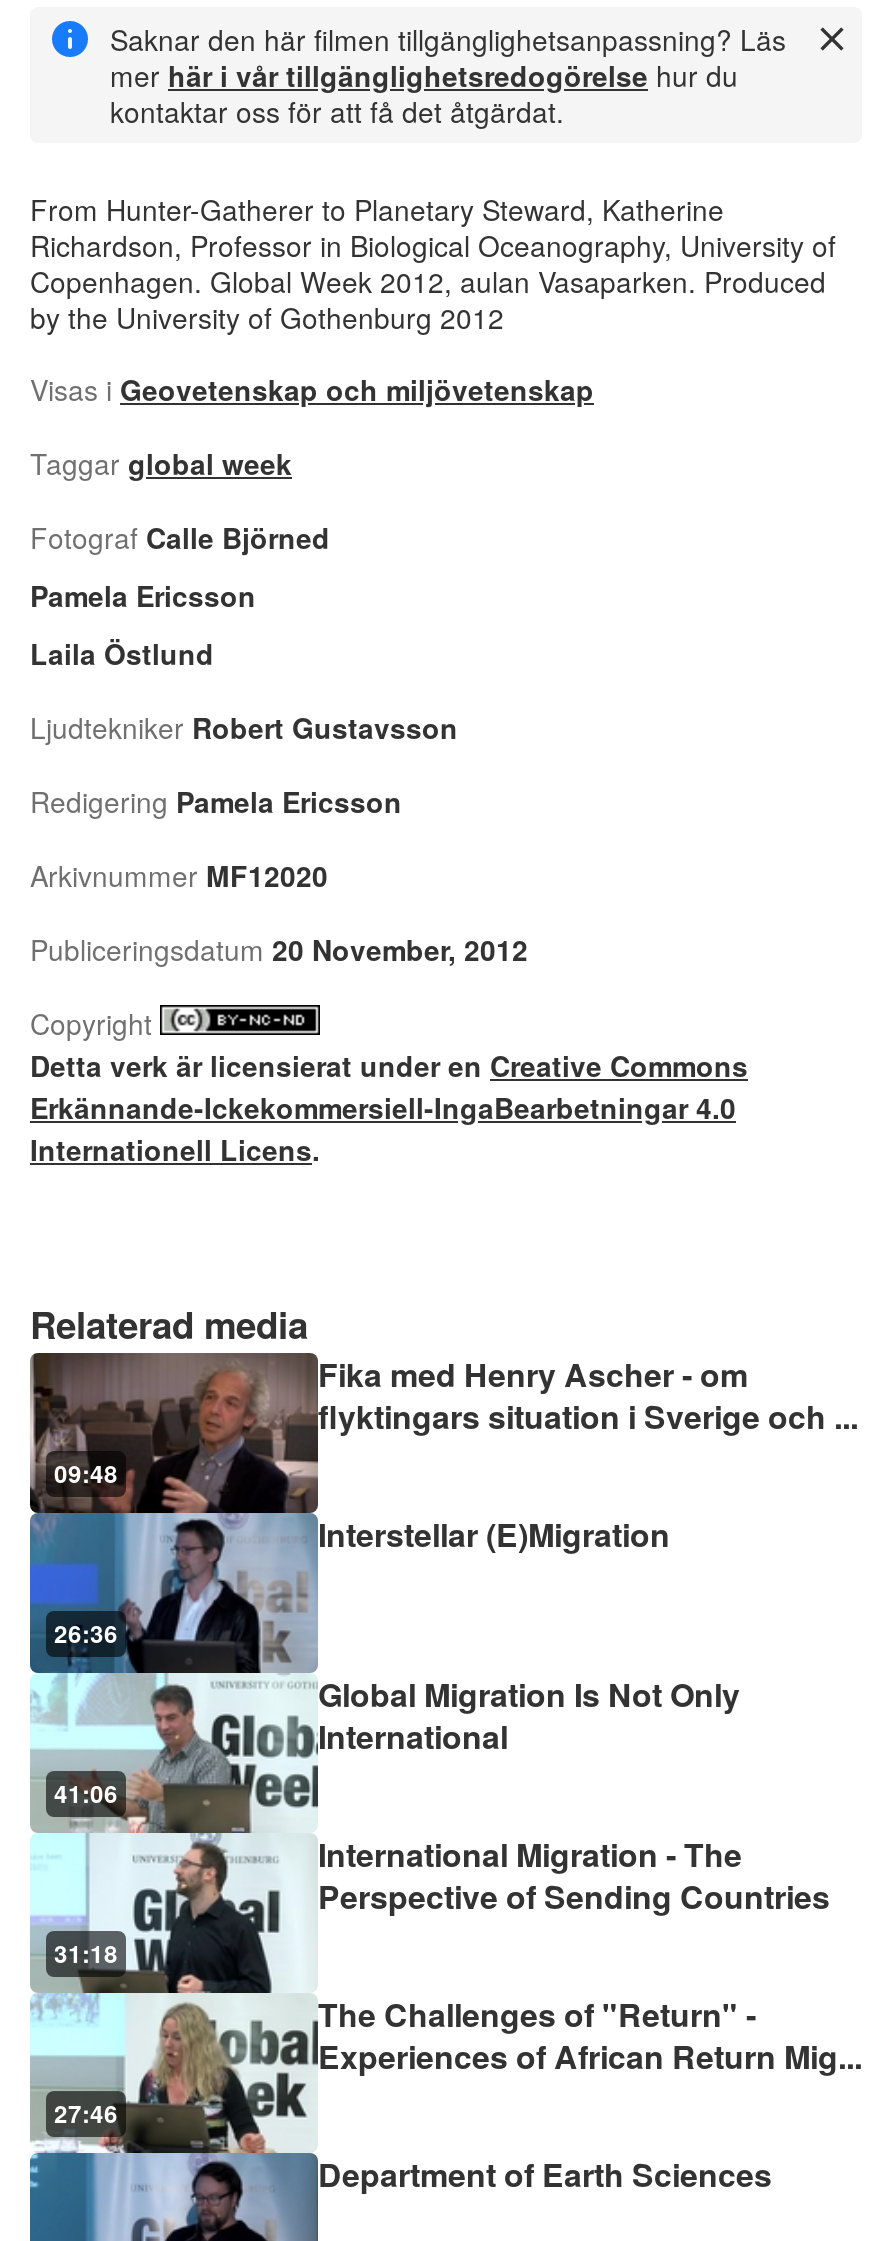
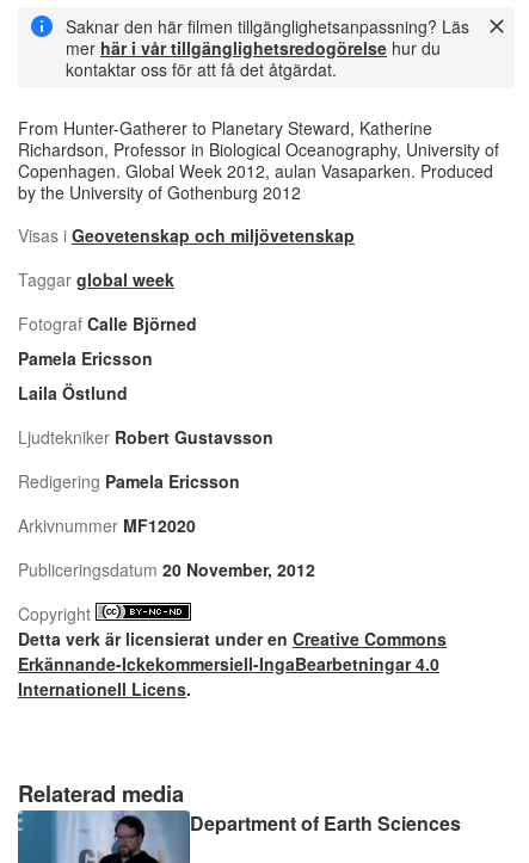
- [image]
- 09:48

- Fika med Henry Ascher - om
- flyktingars situation i Sverige och...

- Interstellar (E)Migration

- 26:36

- Global Migration Is Not Only
- International

- 41:06

- International Migration - The
- Perspective of Sending Countries

- 31:18

- The Challenges of "Return" -
- Experiences of African Return Mig...

- 27:46
